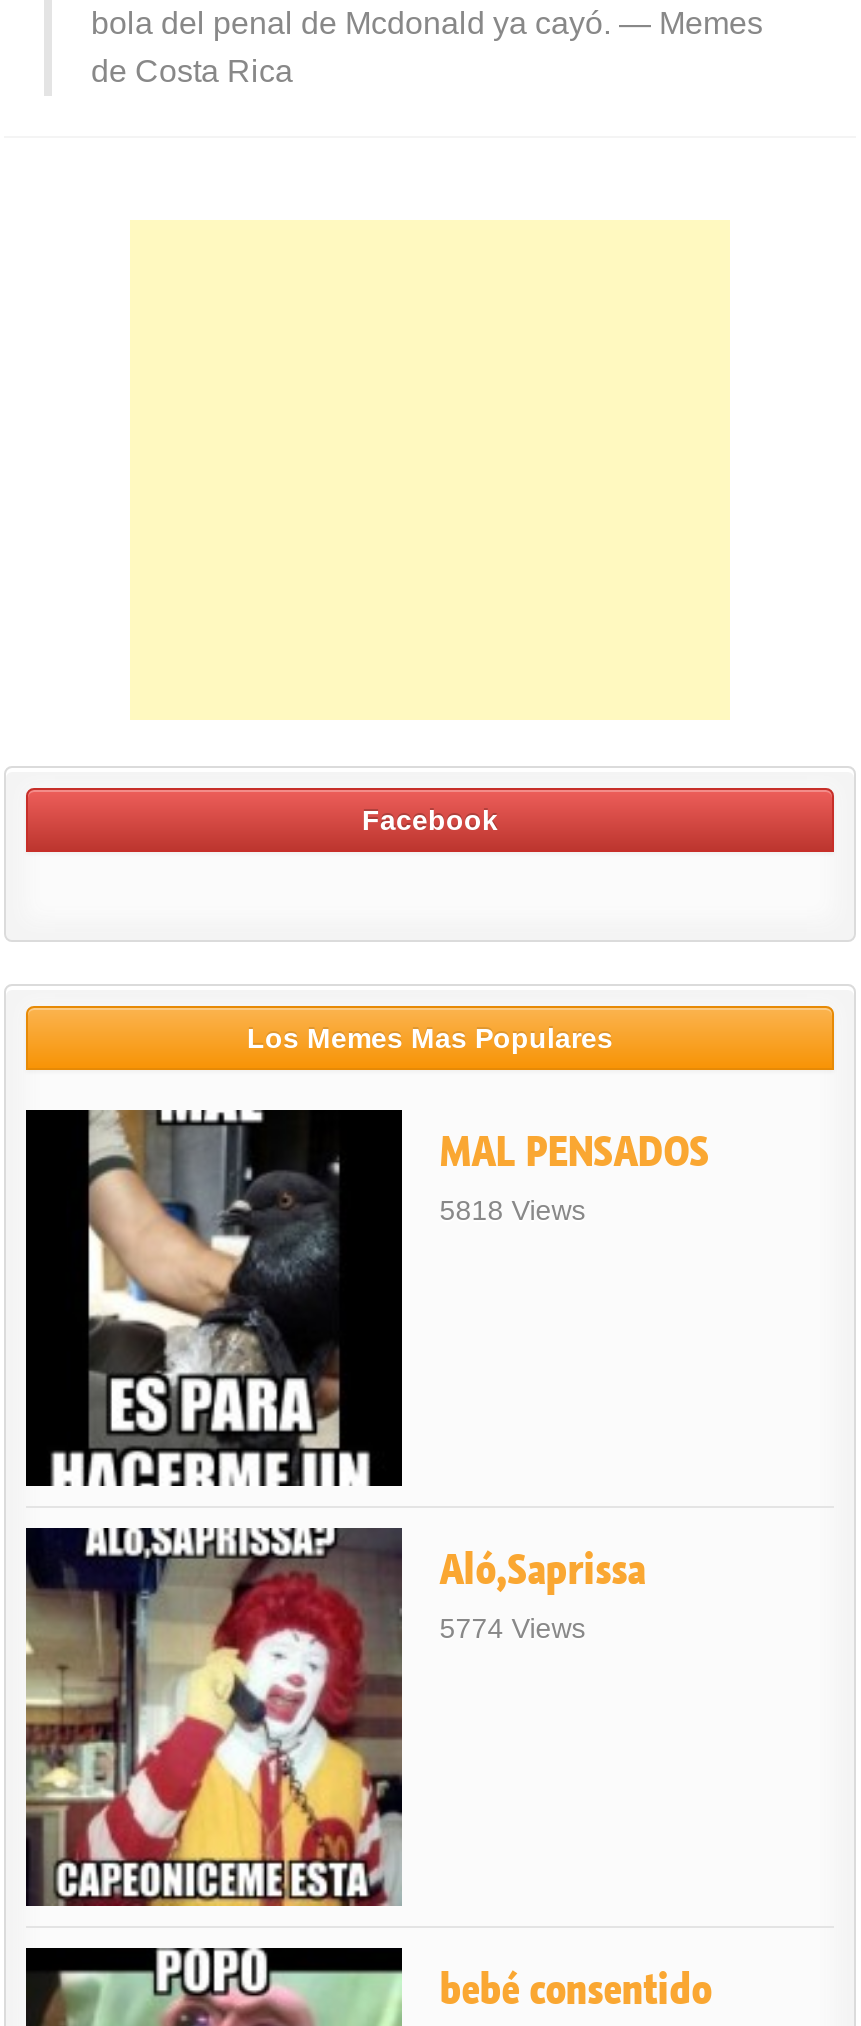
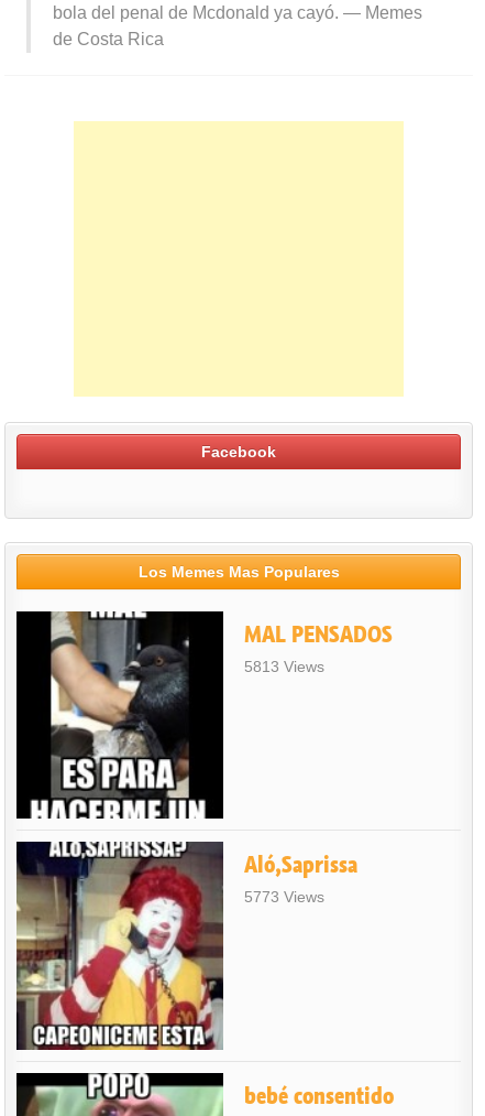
- 5818 Views
+ 5813 Views

- 5774 Views
+ 5773 Views
